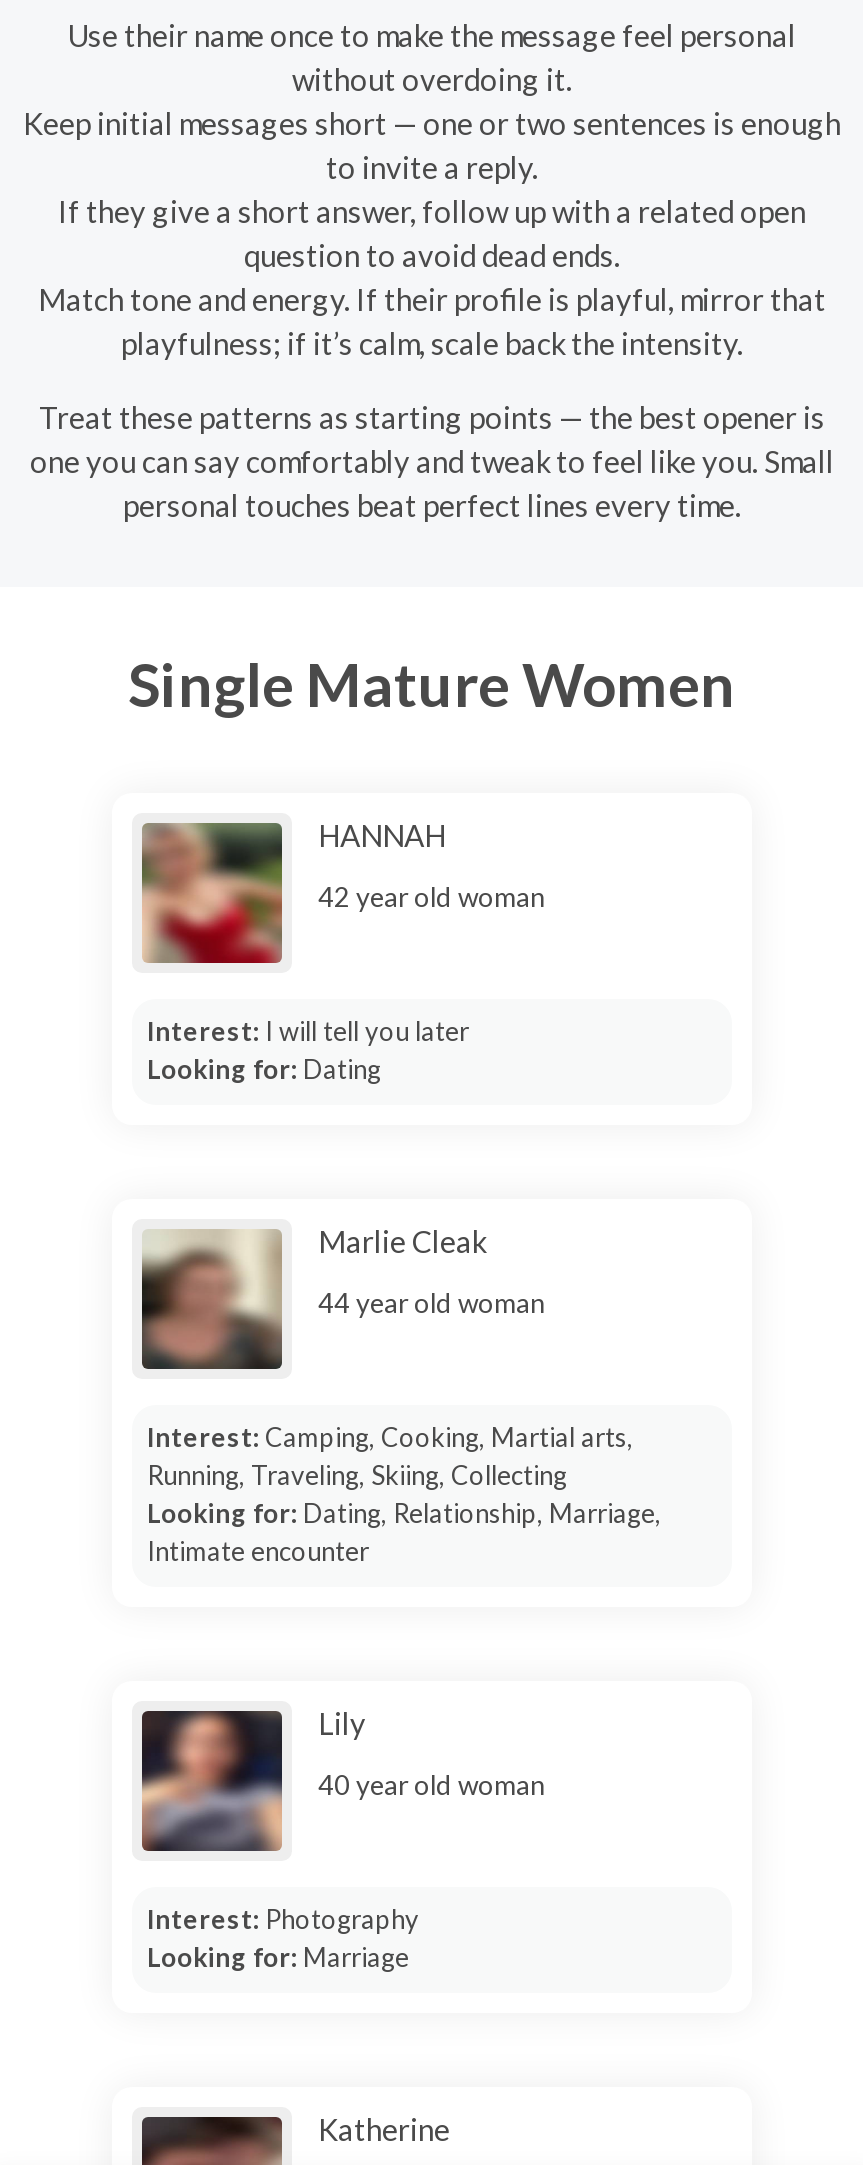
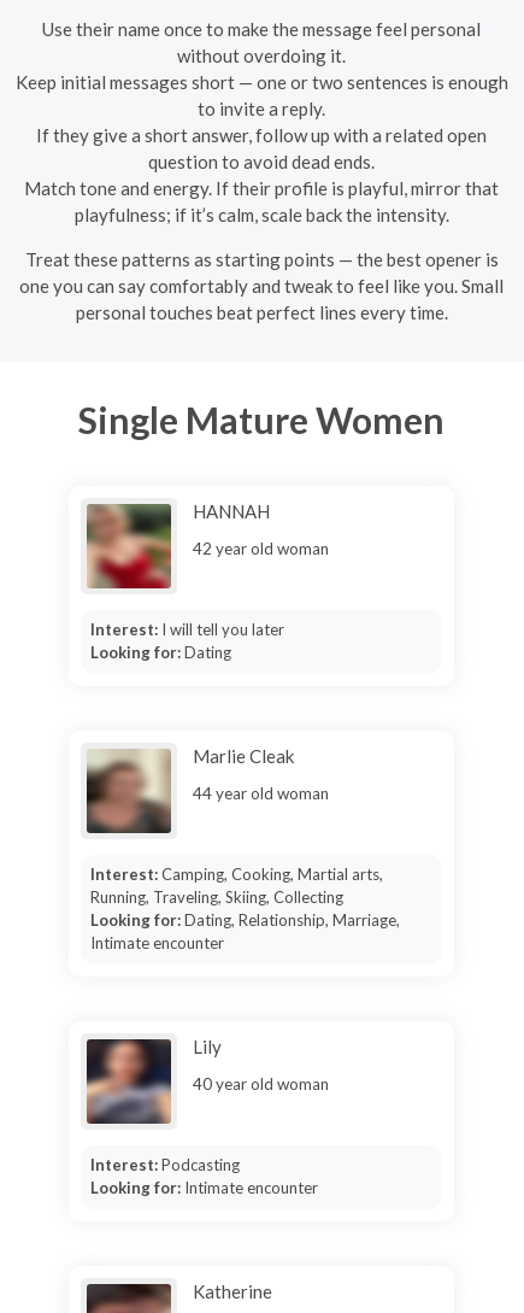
- Interest: Photography
- Looking for: Marriage
+ Interest: Podcasting
+ Looking for: Intimate encounter
